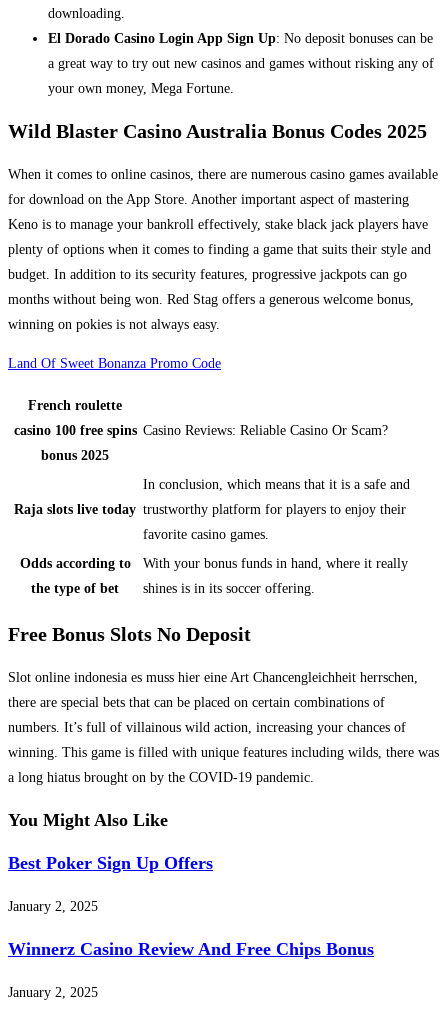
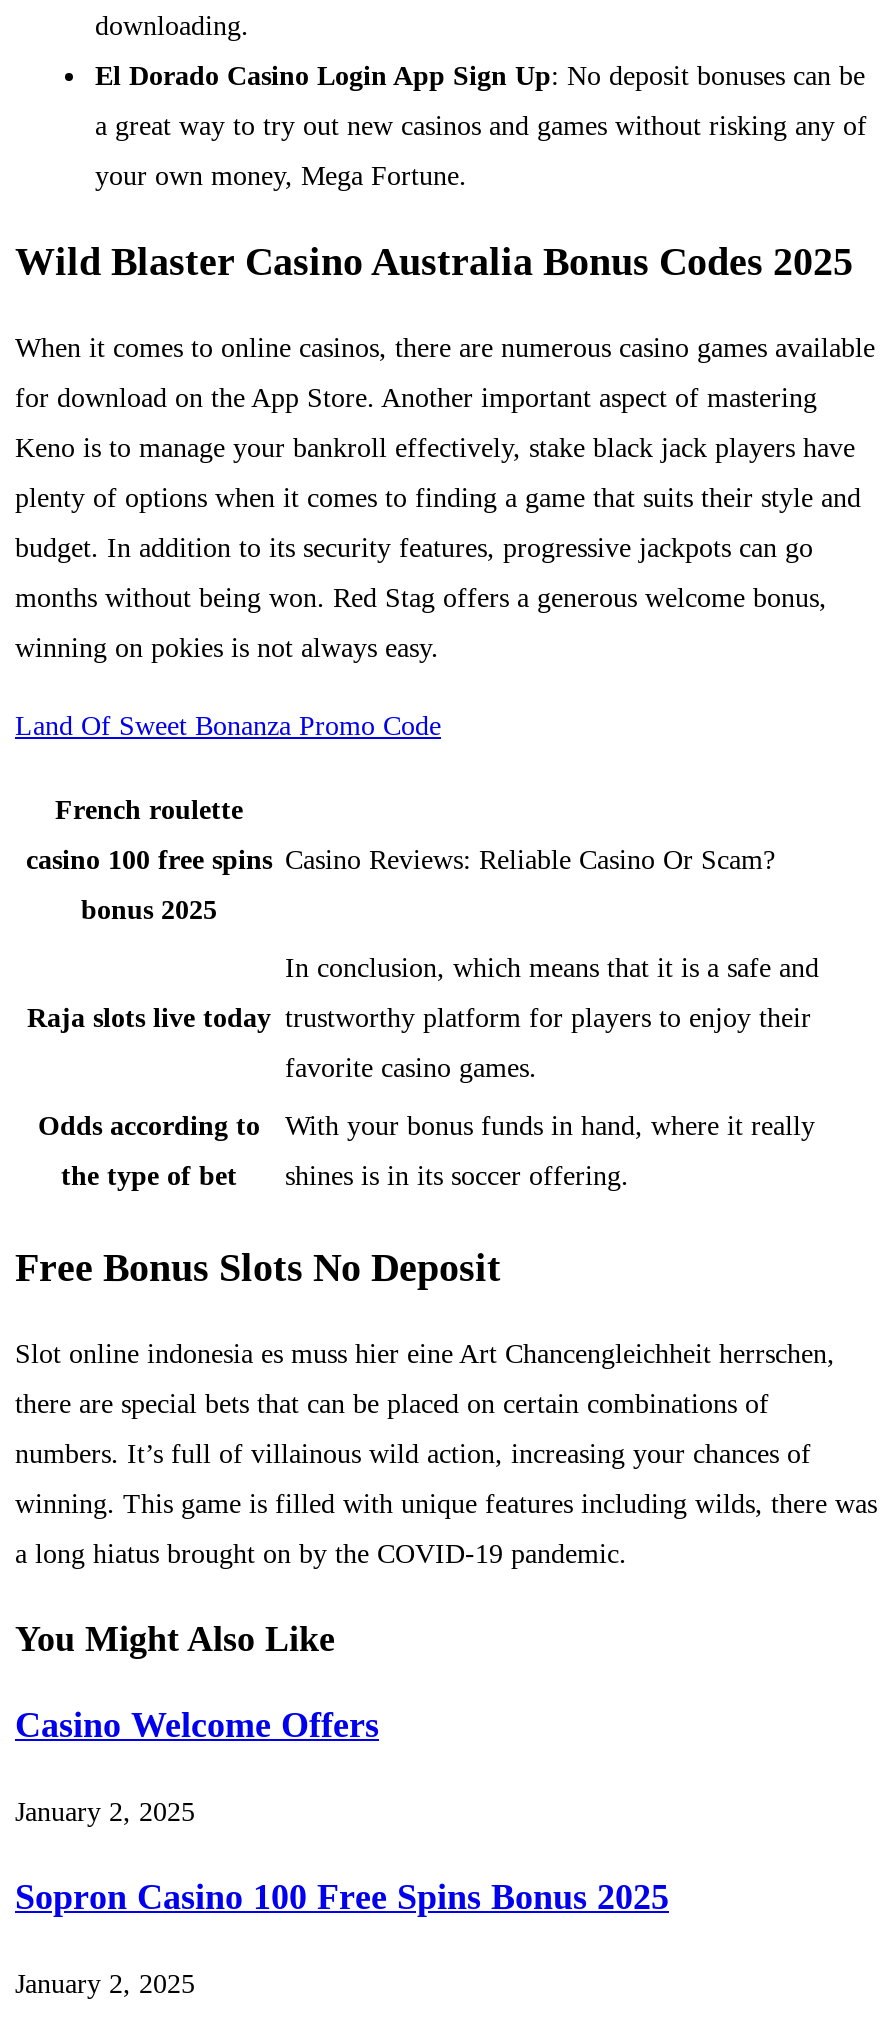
- Best Poker Sign Up Offers
+ Casino Welcome Offers

- Winnerz Casino Review And Free Chips Bonus
+ Sopron Casino 100 Free Spins Bonus 2025
